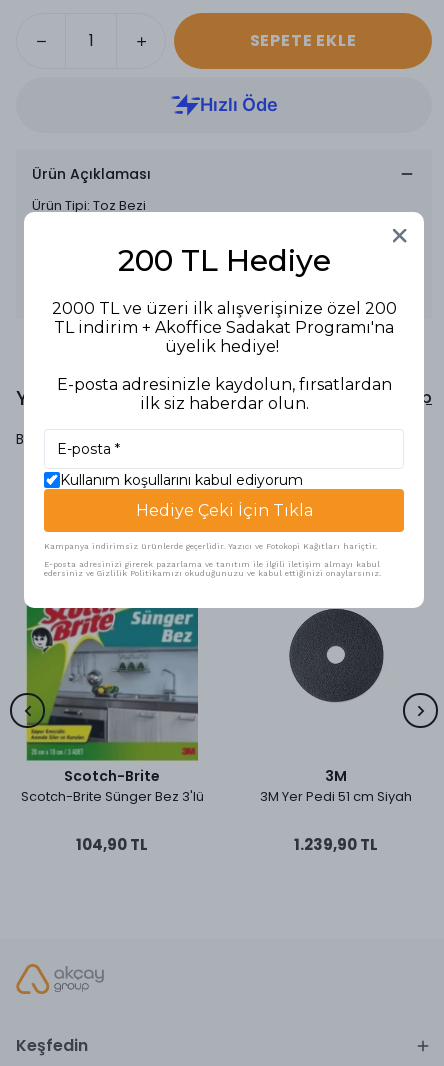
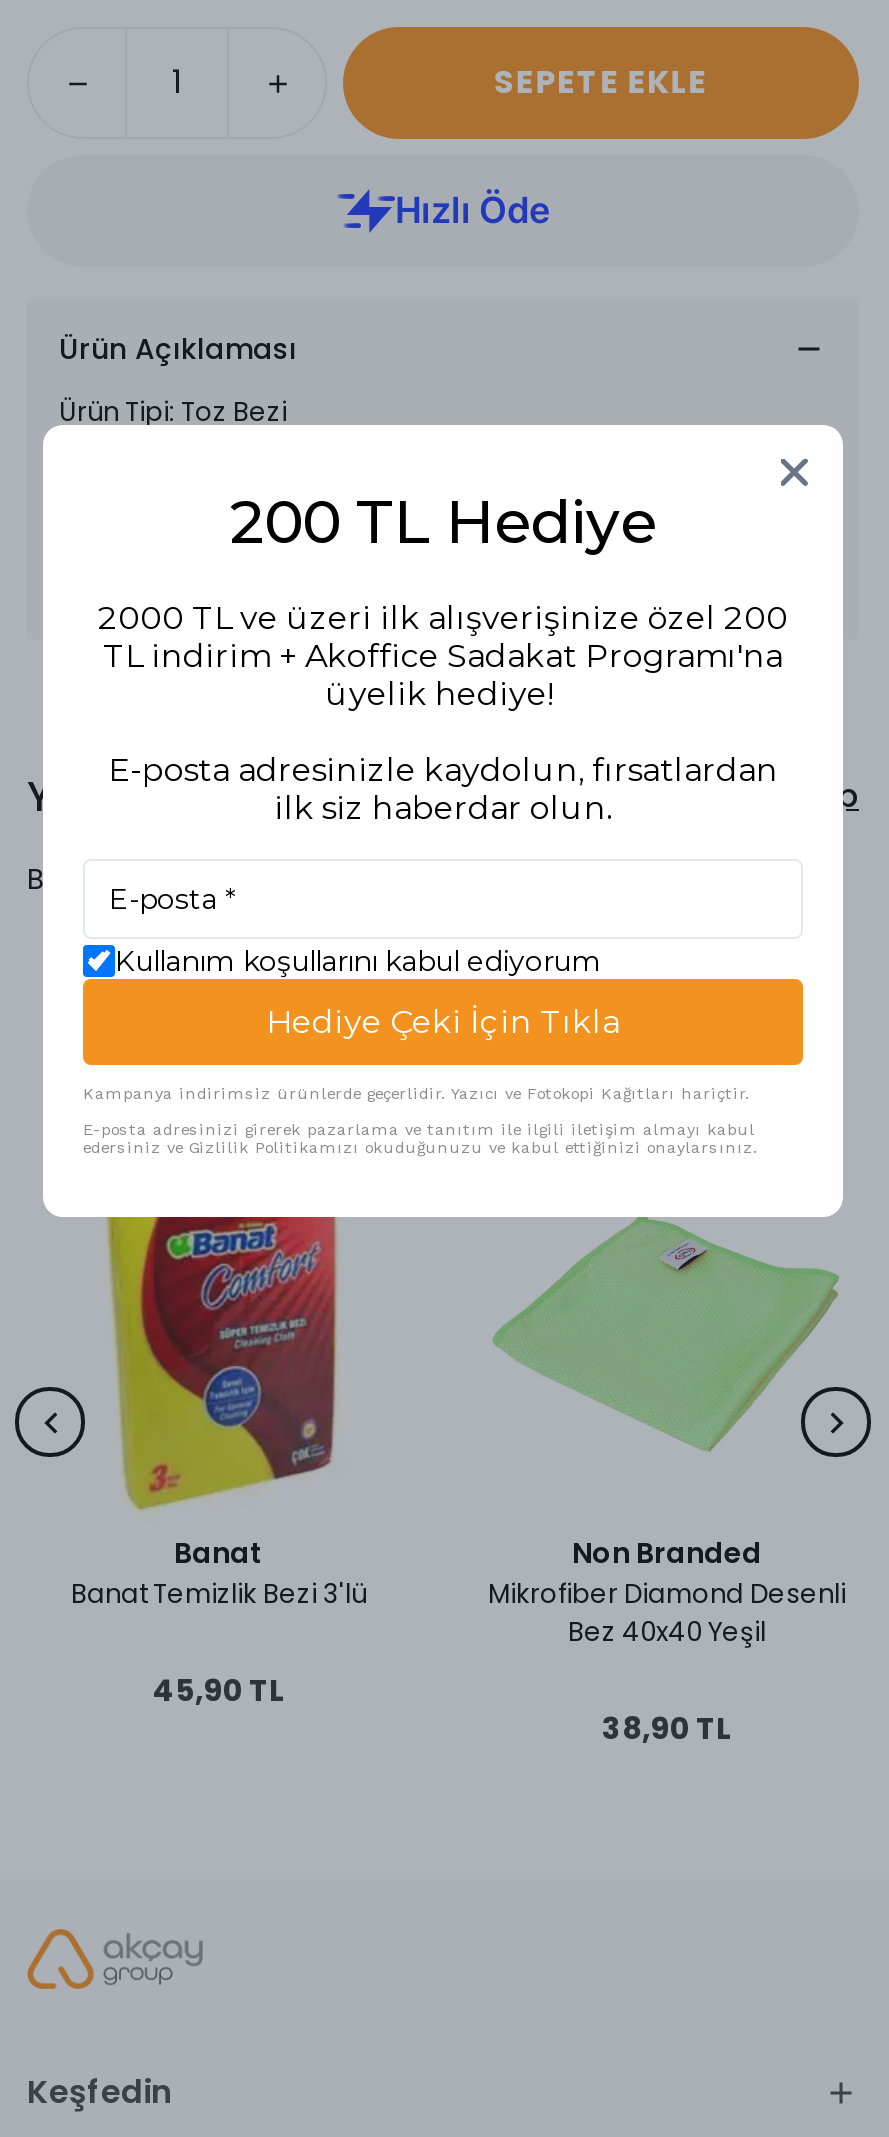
- [image]
- Scotch-Brite
- Scotch-Brite Sünger Bez 3'lü
+ [image]
+ Banat
+ Banat Temizlik Bezi 3'lü

- [image]
+ [image]

- 3M
- 3M Yer Pedi 51 cm Siyah
+ Non Branded
+ Mikrofiber Diamond Desenli
+ Bez 40x40 Yeşil

- 104,90 TL
+ 45,90 TL

- 1.239,90 TL
+ 38,90 TL
